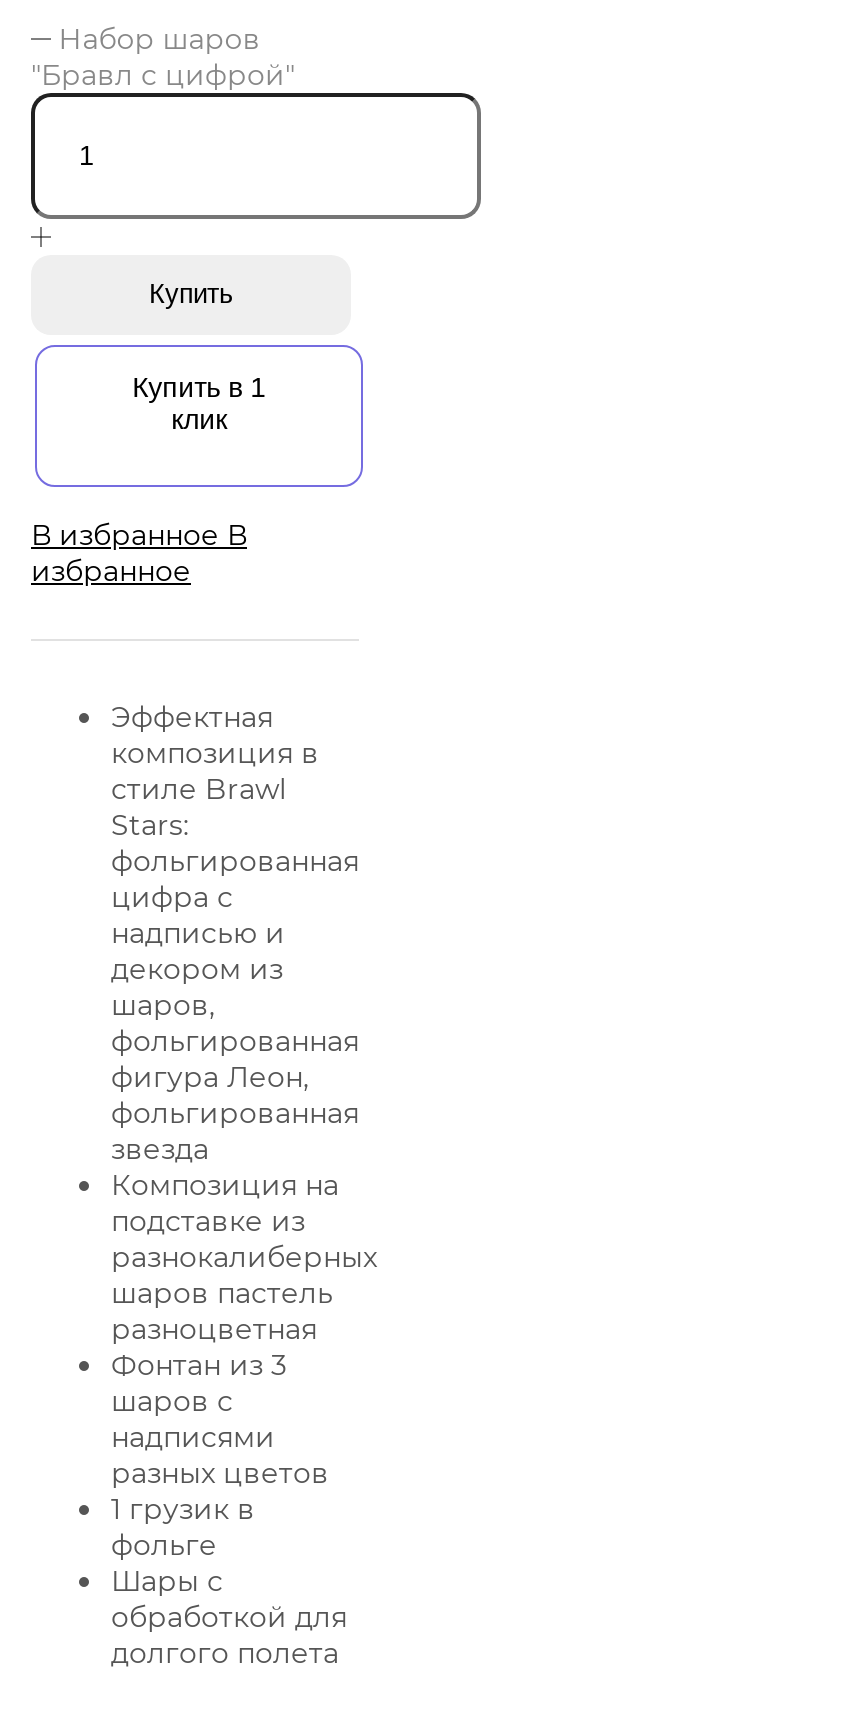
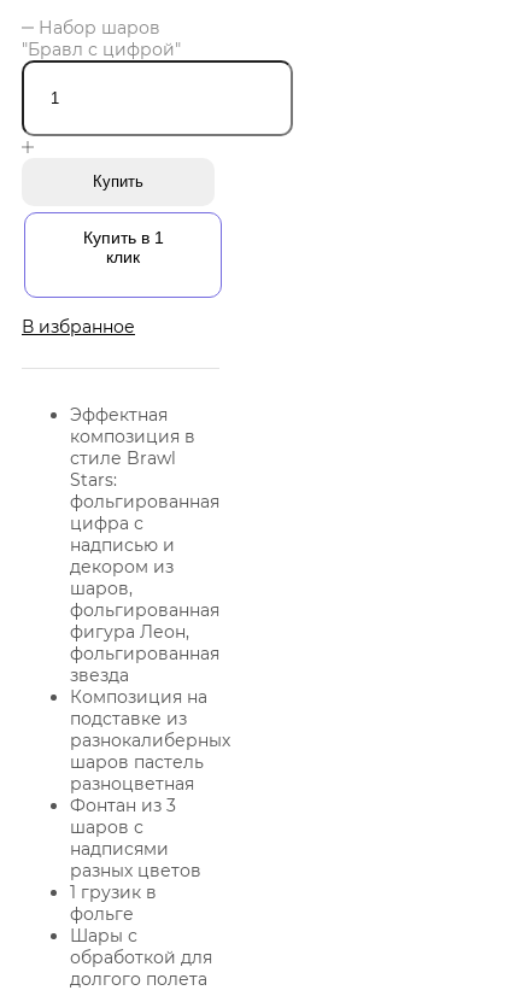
- В избранное В
- избранное
+ В избранное
